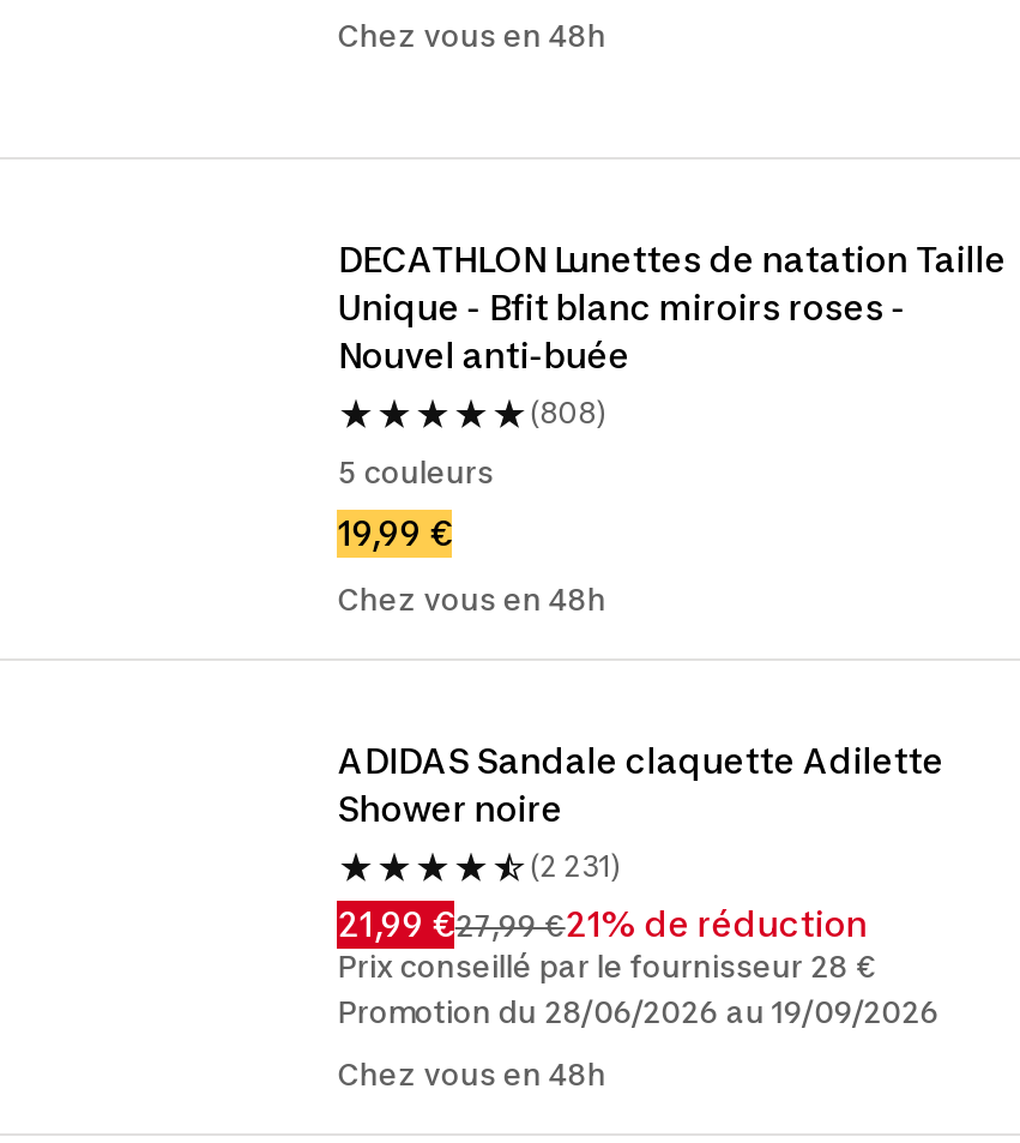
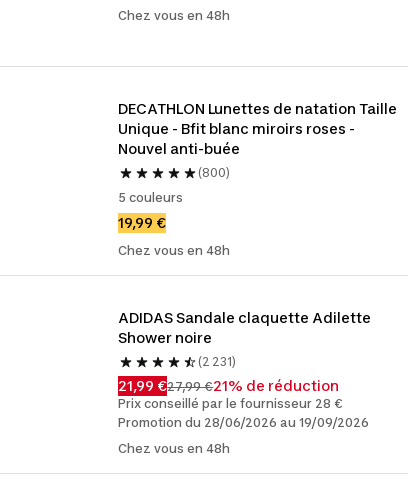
- (808)
+ (800)
